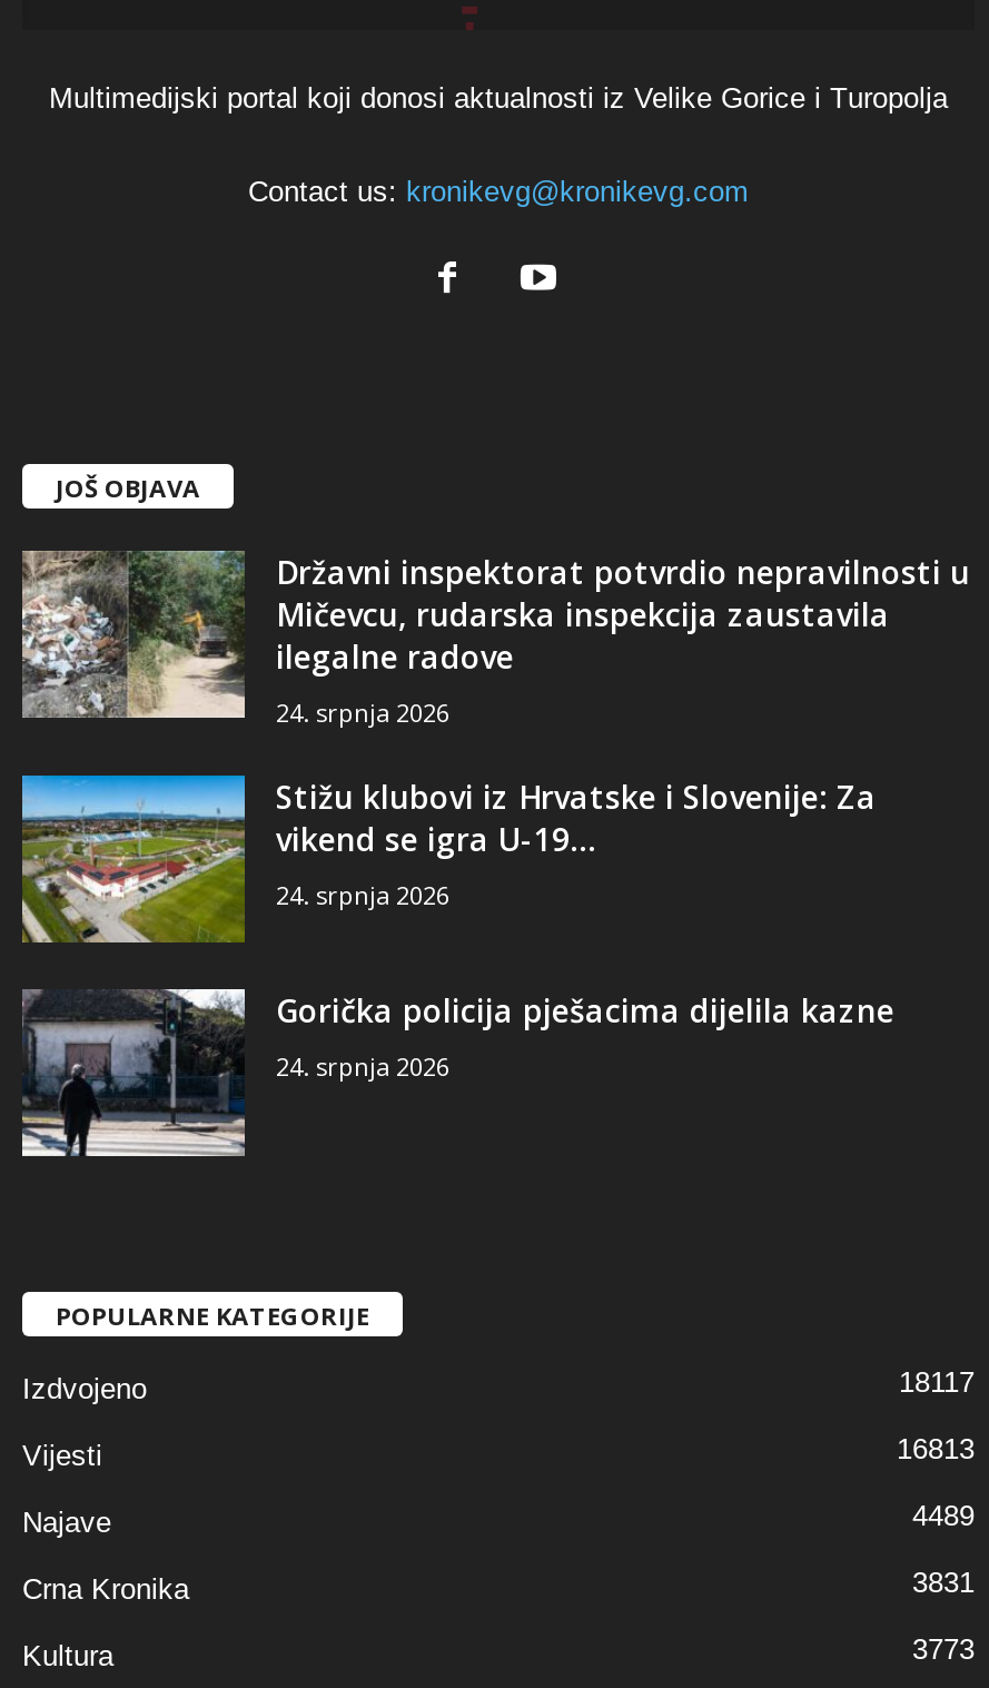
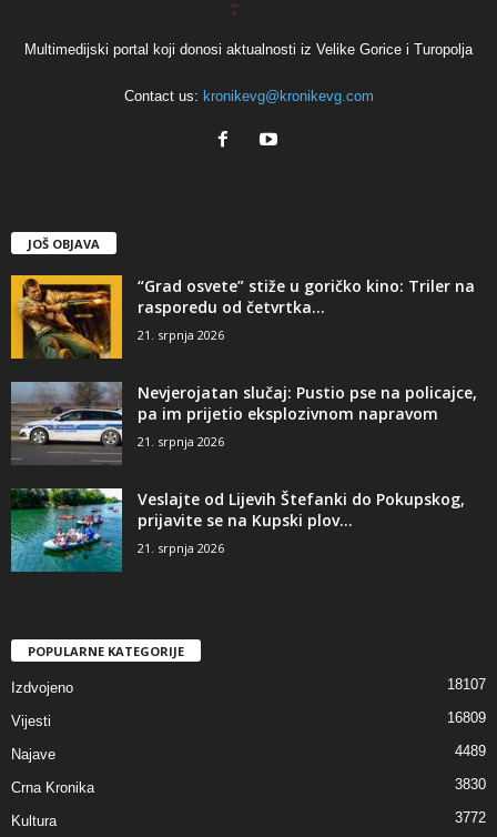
- [image]
- Državni inspektorat potvrdio nepravilnosti u
- Mičevcu, rudarska inspekcija zaustavila
- ilegalne radove
- 24. srpnja 2026
+ [image]
+ “Grad osvete” stiže u goričko kino: Triler na
+ rasporedu od četvrtka...
+ 21. srpnja 2026

- [image]
- Stižu klubovi iz Hrvatske i Slovenije: Za
- vikend se igra U-19...
- 24. srpnja 2026
+ [image]
+ Nevjerojatan slučaj: Pustio pse na policajce,
+ pa im prijetio eksplozivnom napravom
+ 21. srpnja 2026

- [image]
- Gorička policija pješacima dijelila kazne
- 24. srpnja 2026
+ [image]
+ Veslajte od Lijevih Štefanki do Pokupskog,
+ prijavite se na Kupski plov...
+ 21. srpnja 2026

- 18117
+ 18107

- 16813
+ 16809

- 3831
+ 3830

- 3773
+ 3772
